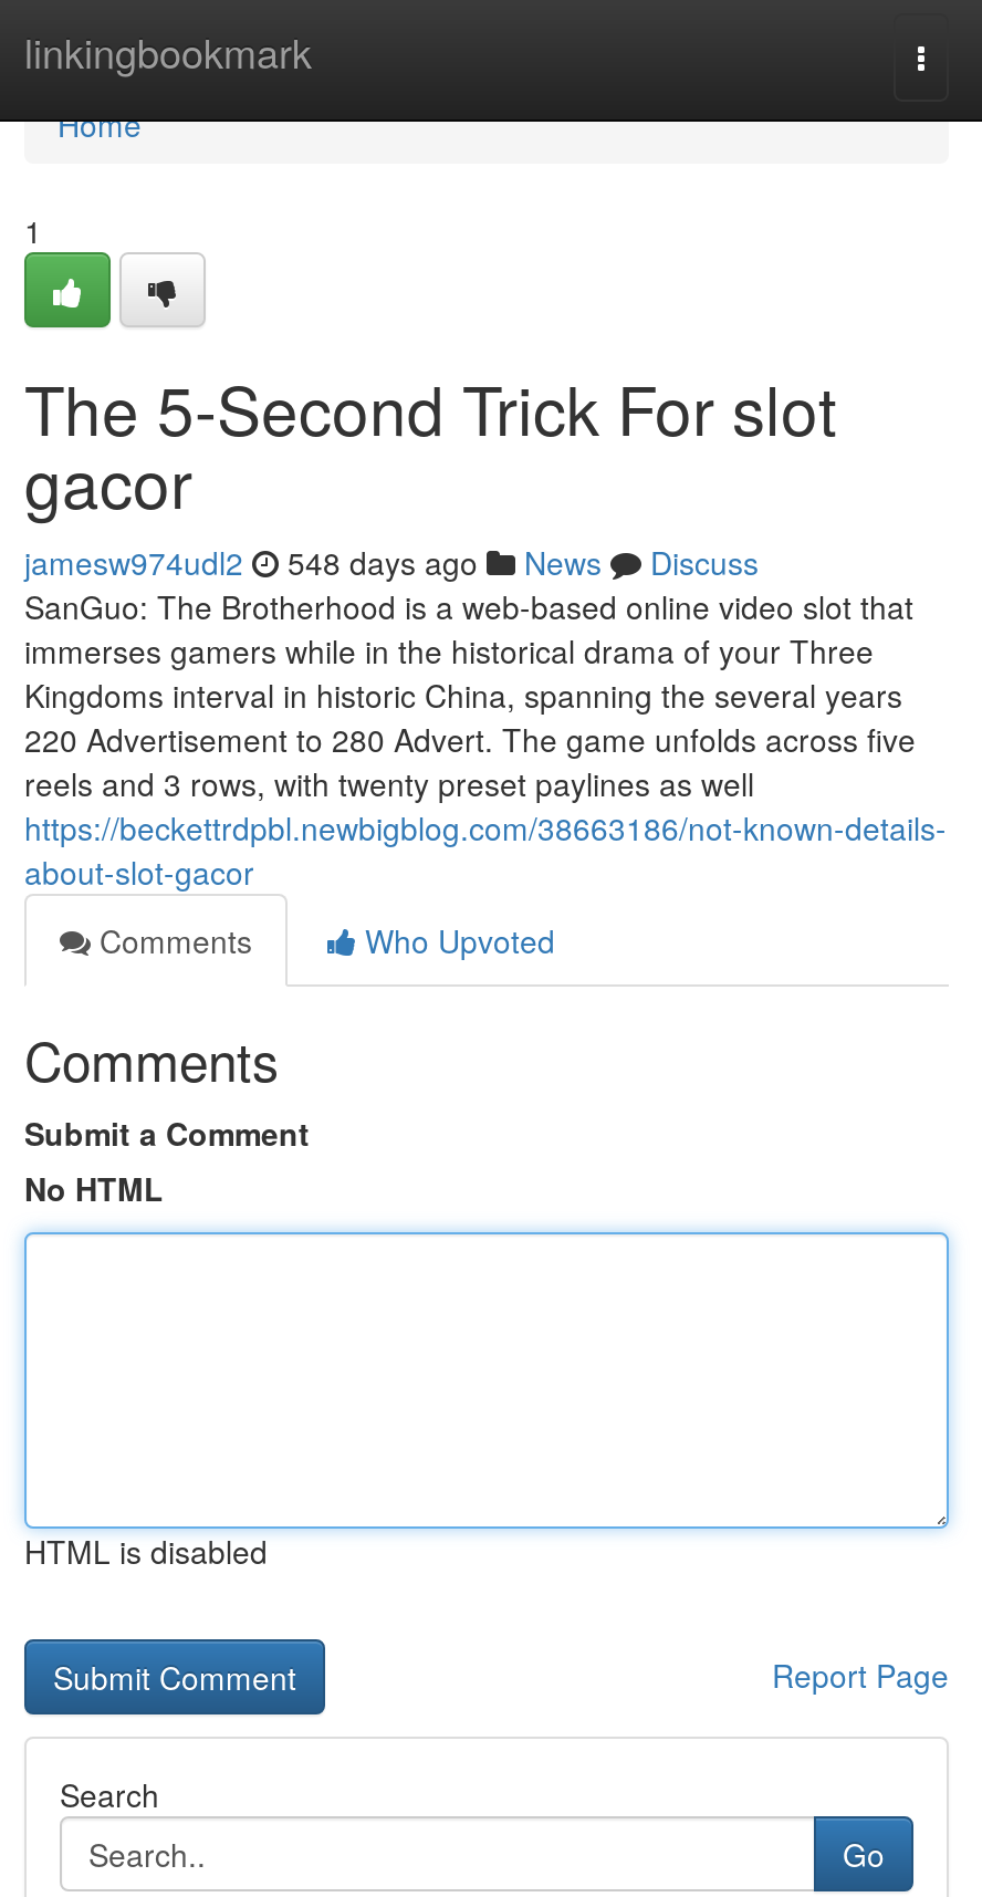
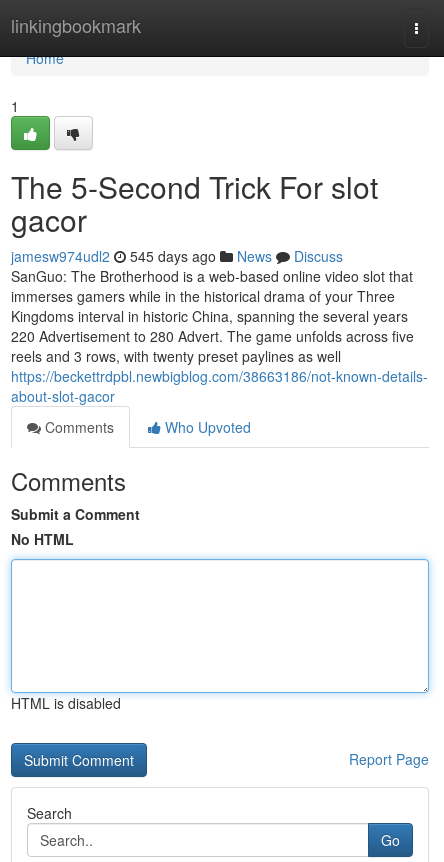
- jamesw974udl2 548 days ago News Discuss
+ jamesw974udl2 545 days ago News Discuss
